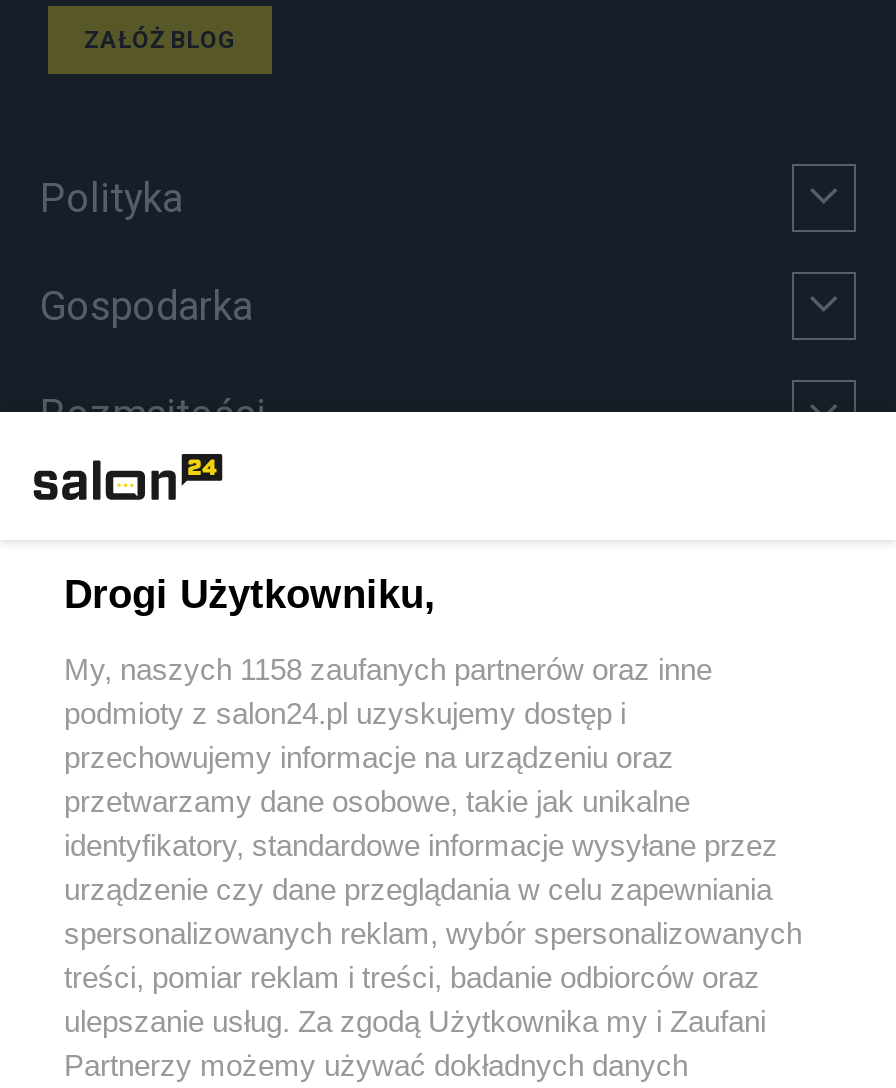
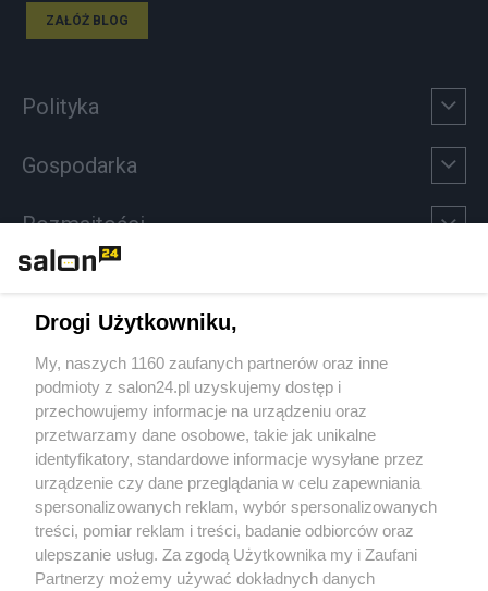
- My, naszych 1158 zaufanych partnerów oraz inne
+ My, naszych 1160 zaufanych partnerów oraz inne
